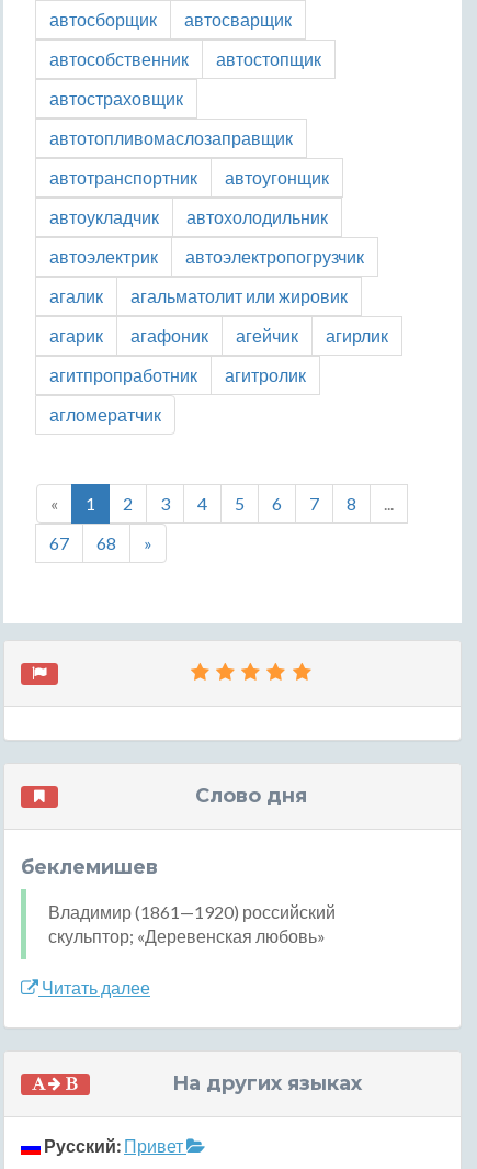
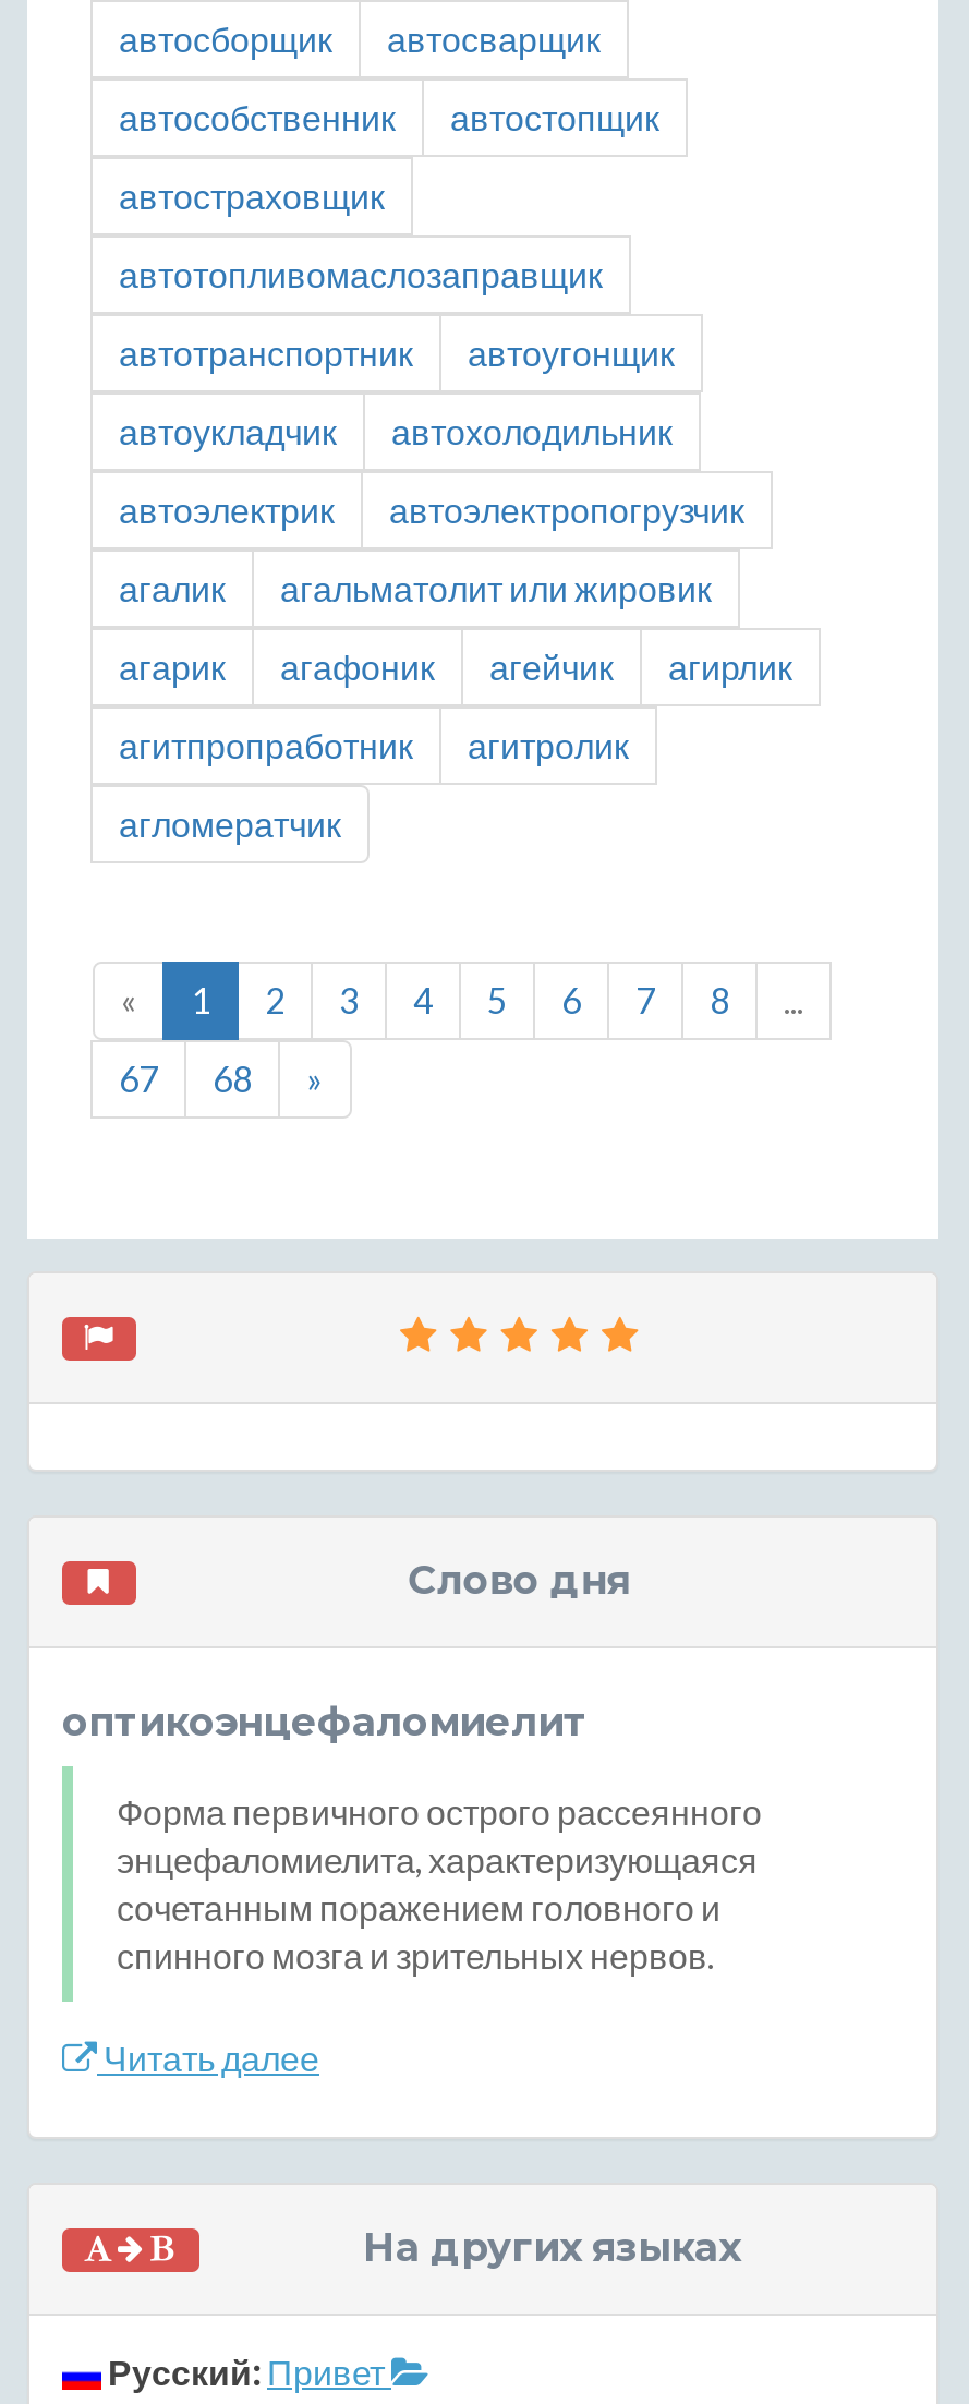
- беклемишев
+ оптикоэнцефаломиелит

- Владимир (1861—1920) российский
- скульптор; «Деревенская любовь»
+ Форма первичного острого рассеянного
+ энцефаломиелита, характеризующаяся
+ сочетанным поражением головного и
+ спинного мозга и зрительных нервов.
